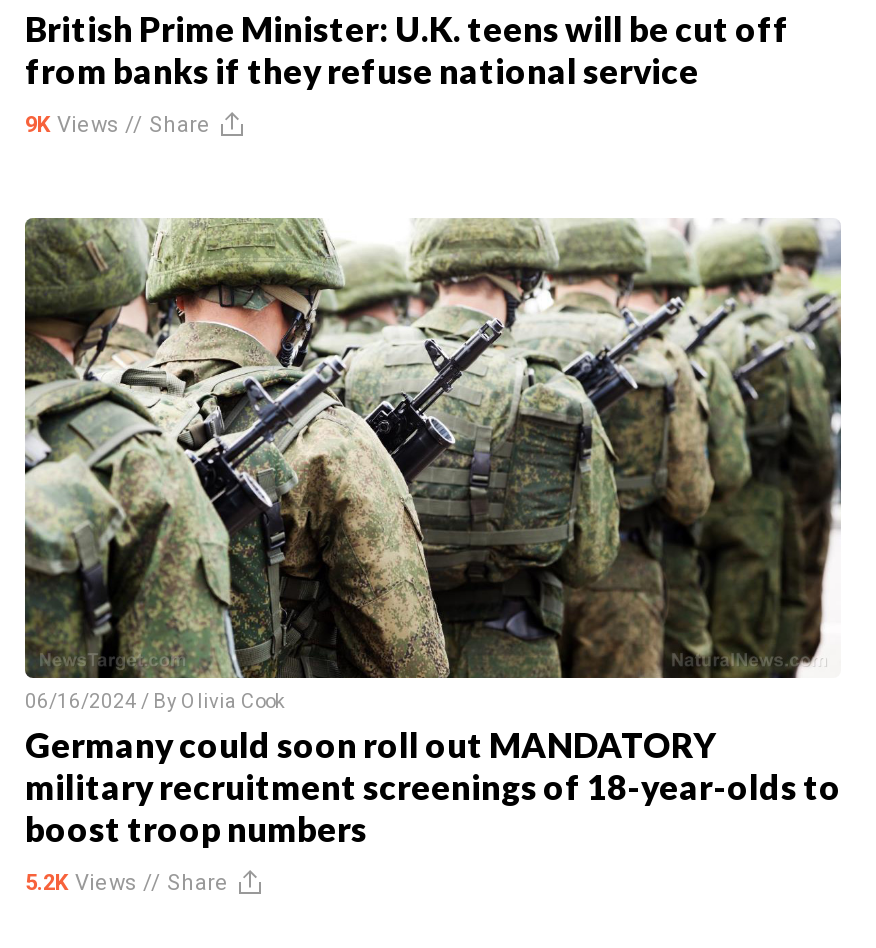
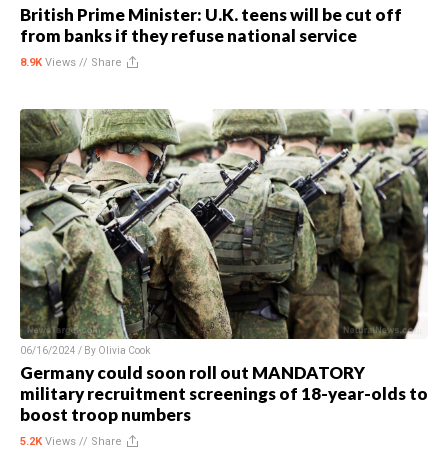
- 9K Views // Share
+ 8.9K Views // Share
